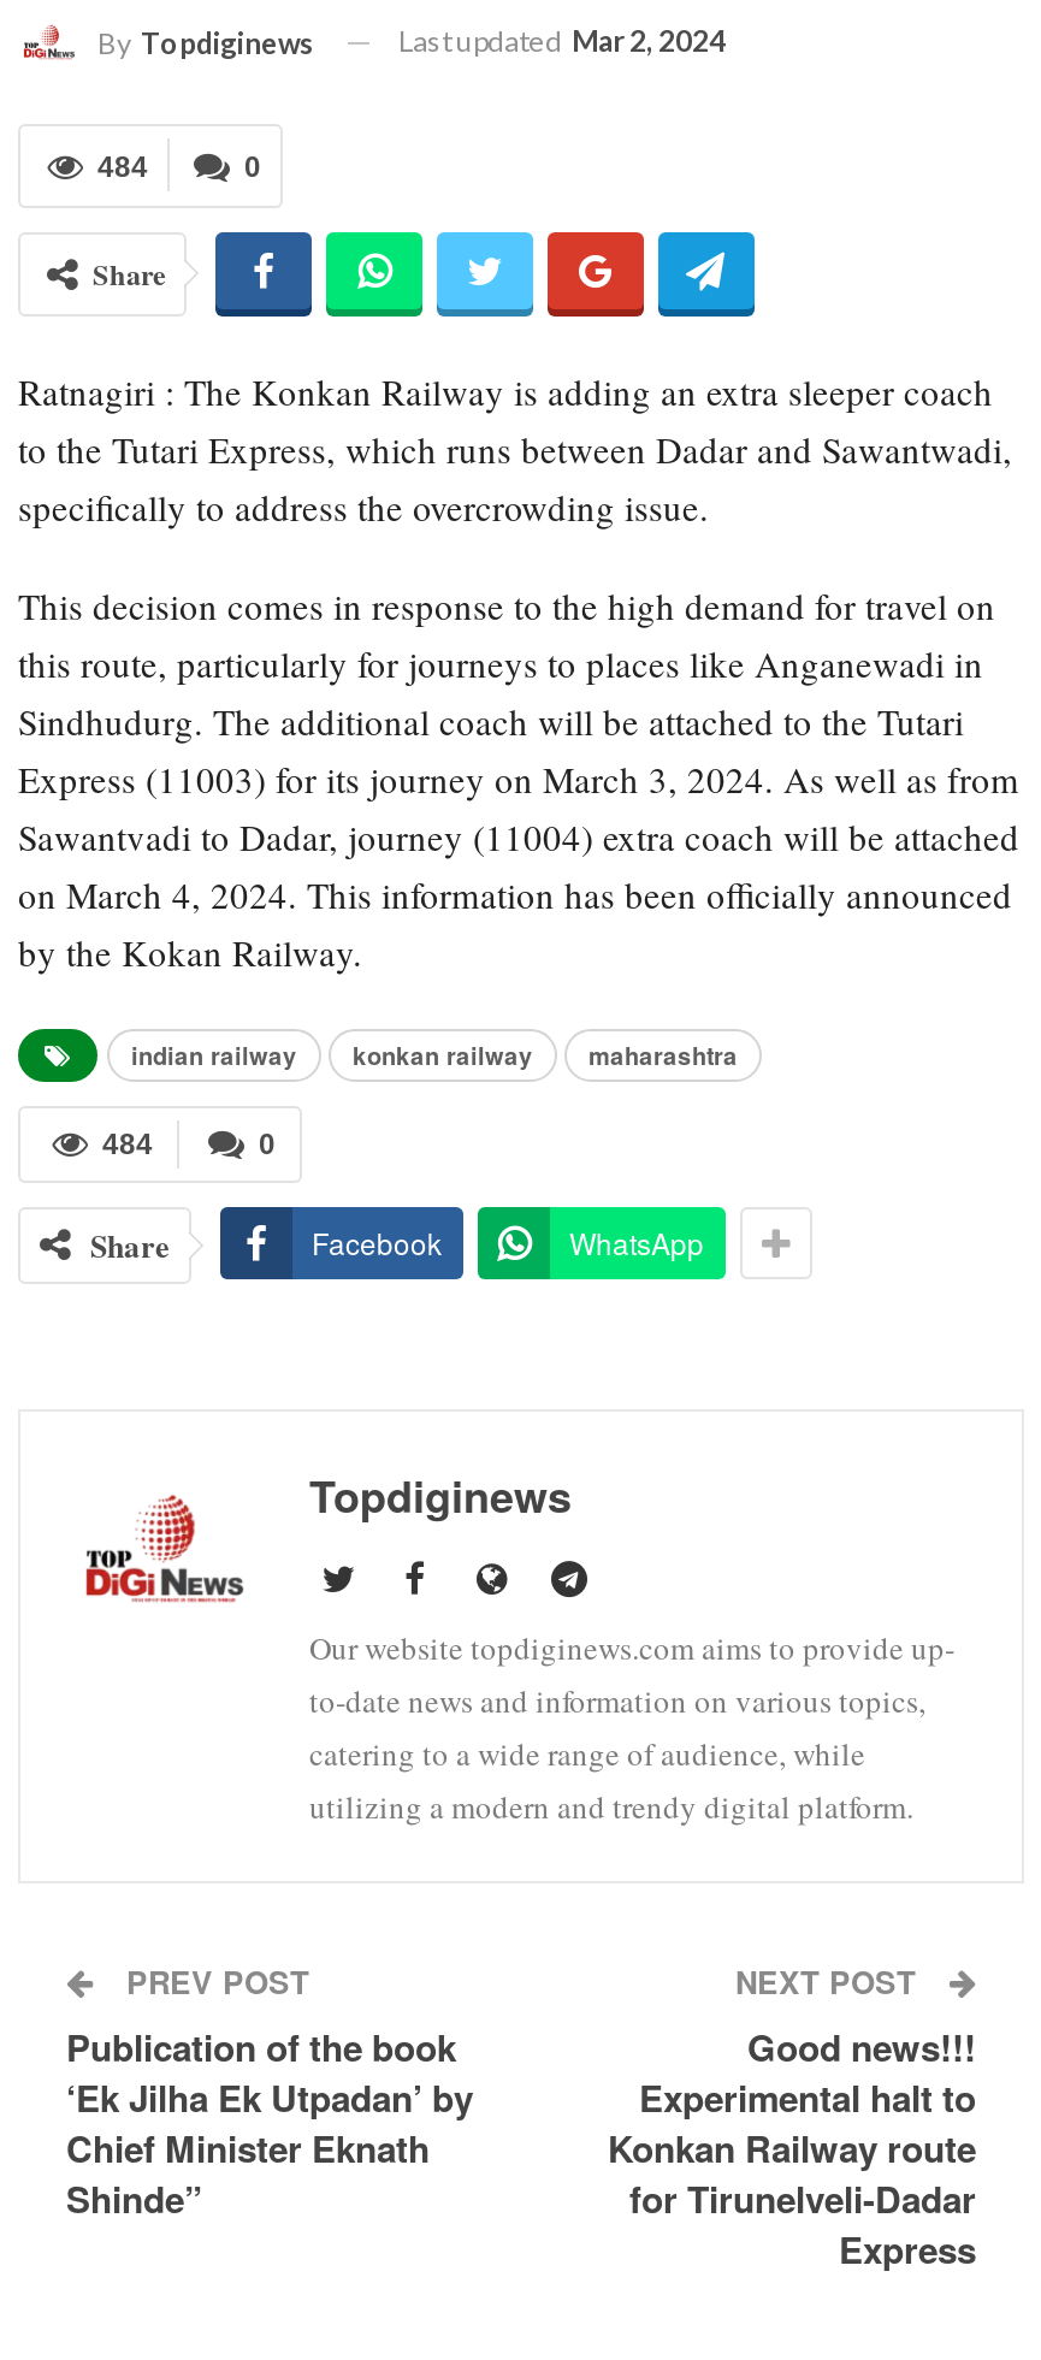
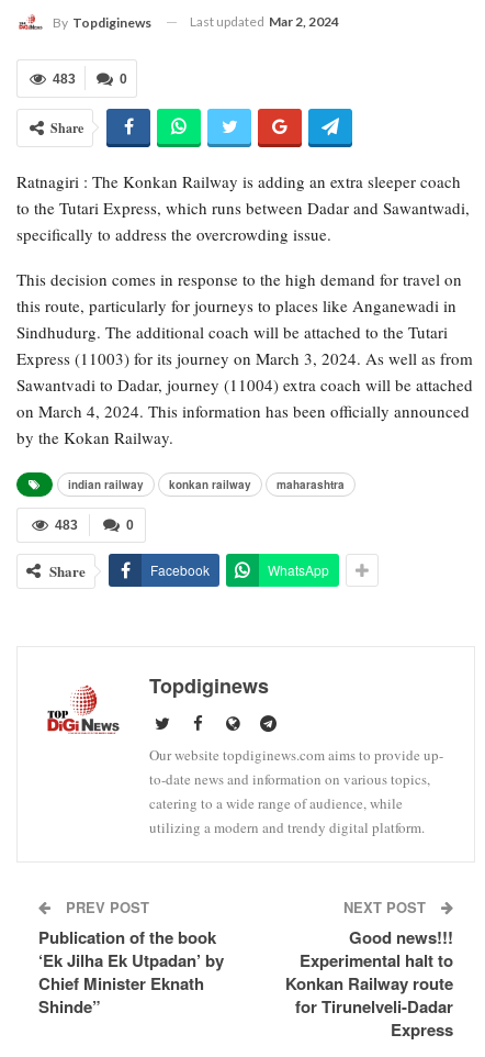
- 484
+ 483

- 484
+ 483
